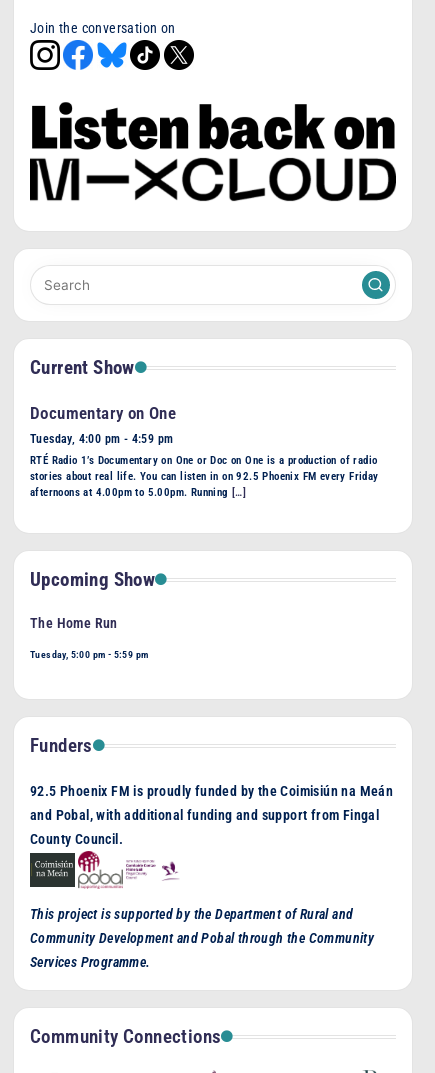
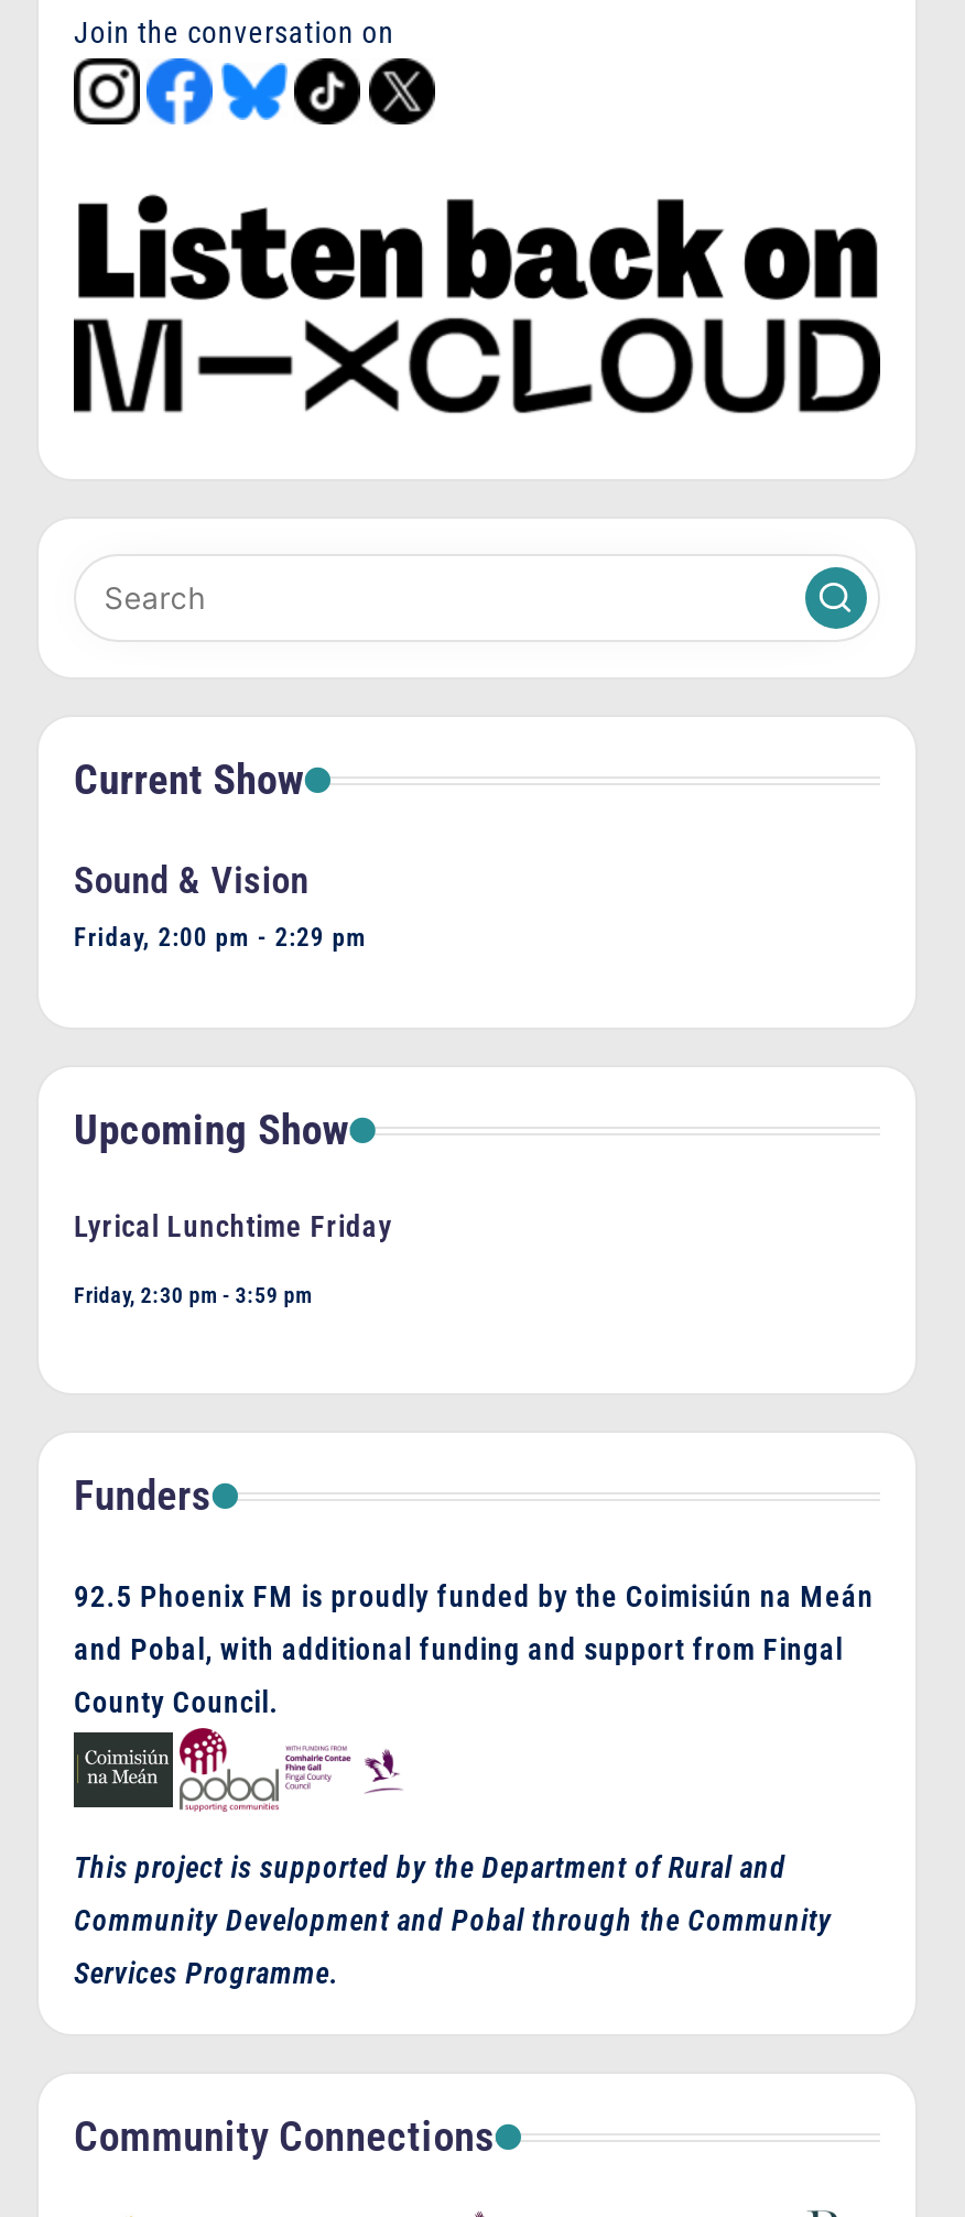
- Documentary on One
- Tuesday, 4:00 pm - 4:59 pm
- RTÉ Radio 1’s Documentary on One or Doc on One is a production of radio
- stories about real life. You can listen in on 92.5 Phoenix FM every Friday
- afternoons at 4.00pm to 5.00pm. Running […]
+ Sound & Vision
+ Friday, 2:00 pm - 2:29 pm

- The Home Run
+ Lyrical Lunchtime Friday

- Tuesday, 5:00 pm - 5:59 pm
+ Friday, 2:30 pm - 3:59 pm
